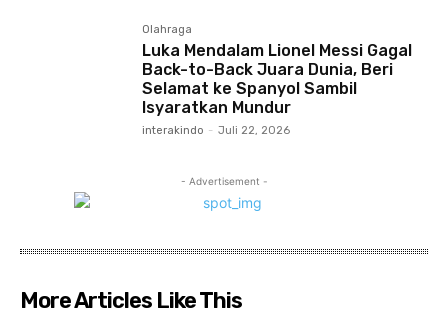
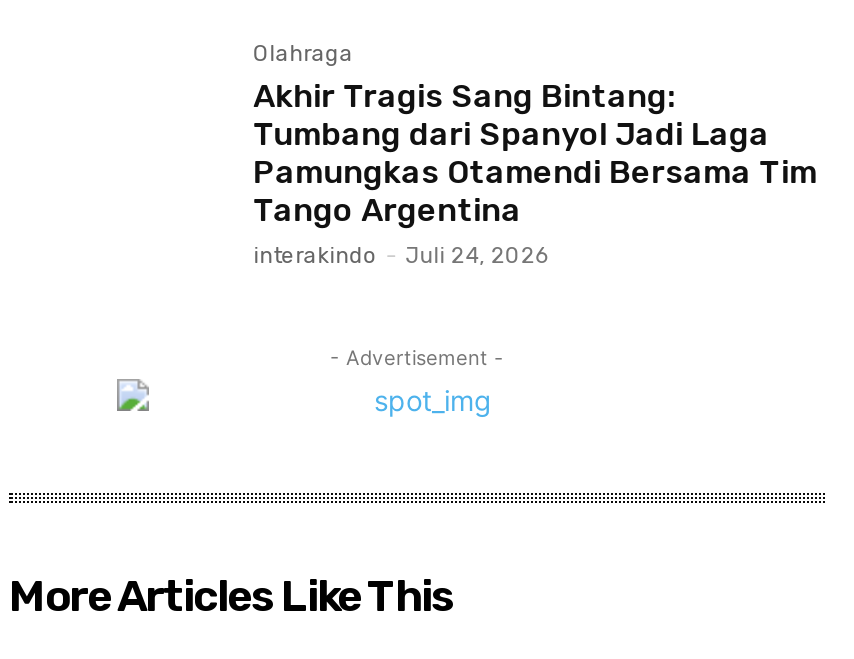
- Luka Mendalam Lionel Messi Gagal
- Back-to-Back Juara Dunia, Beri
- Selamat ke Spanyol Sambil
- Isyaratkan Mundur
- interakindo - Juli 22, 2026
+ Akhir Tragis Sang Bintang:
+ Tumbang dari Spanyol Jadi Laga
+ Pamungkas Otamendi Bersama Tim
+ Tango Argentina
+ interakindo - Juli 24, 2026
